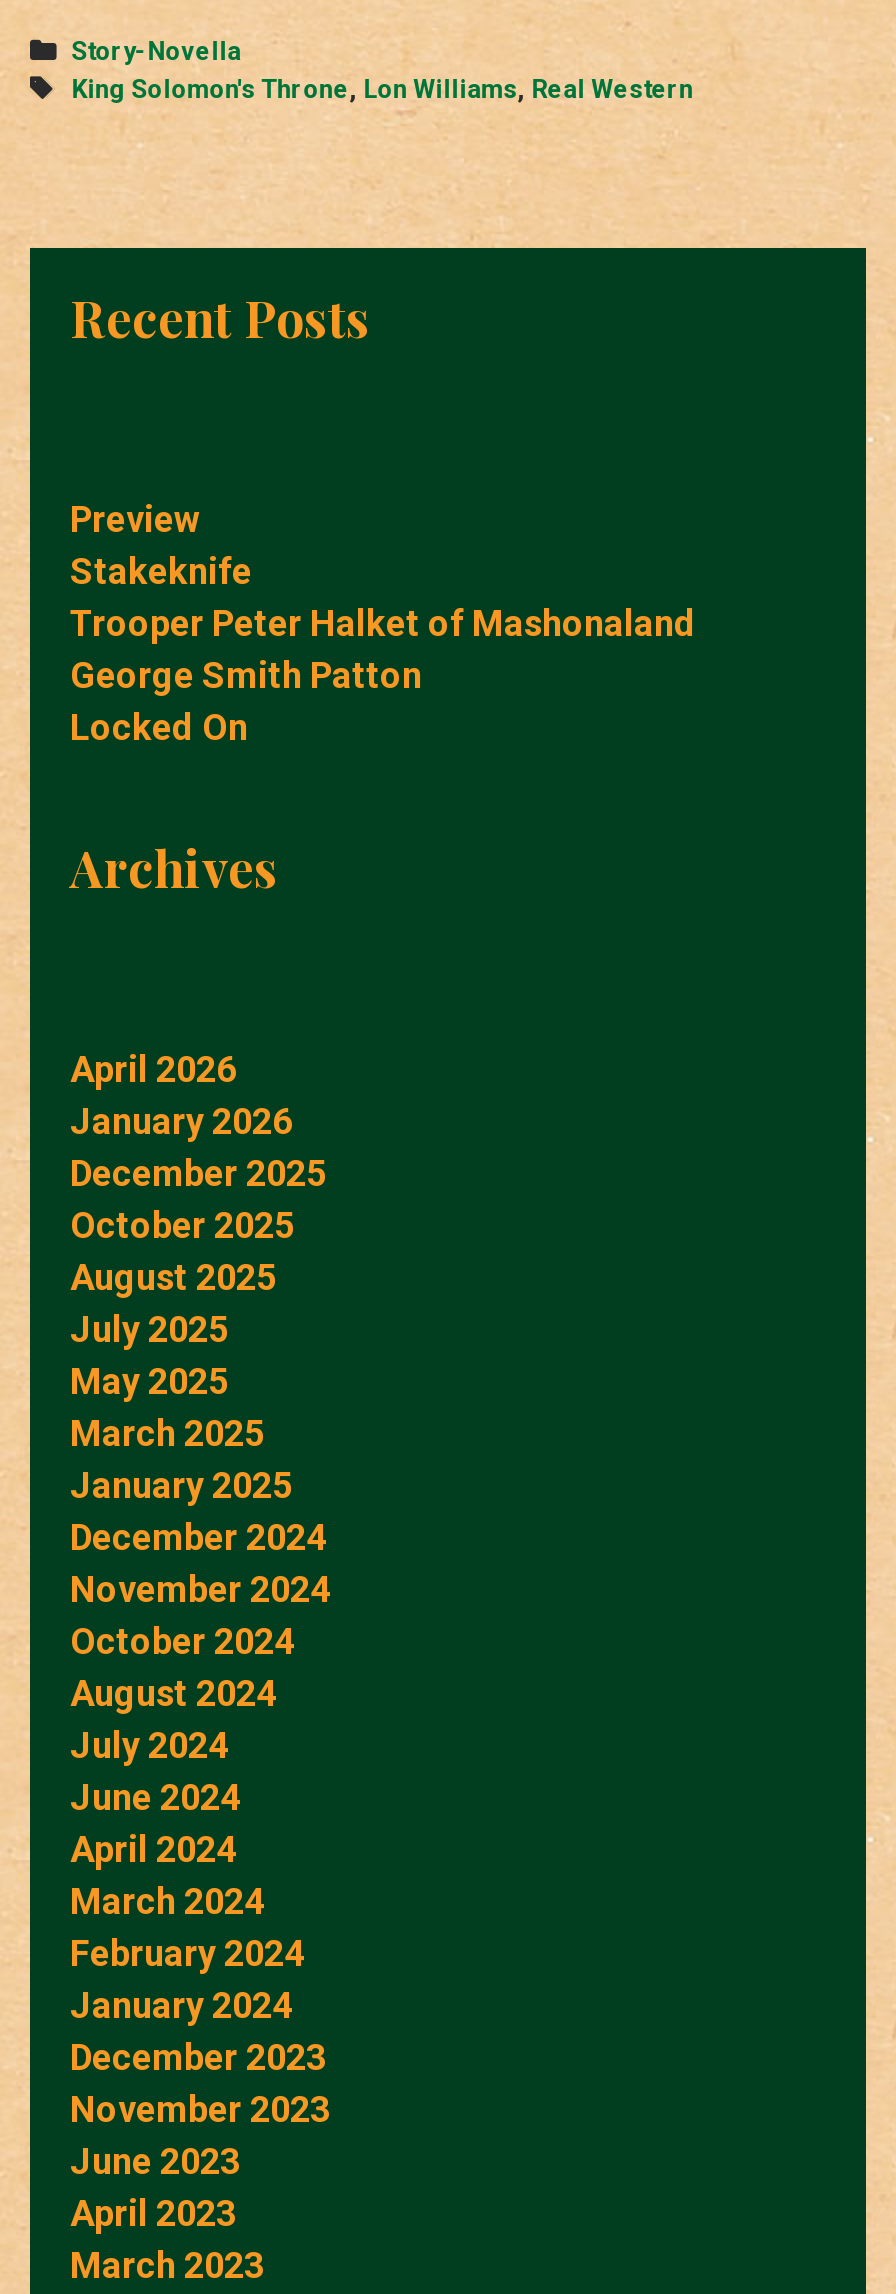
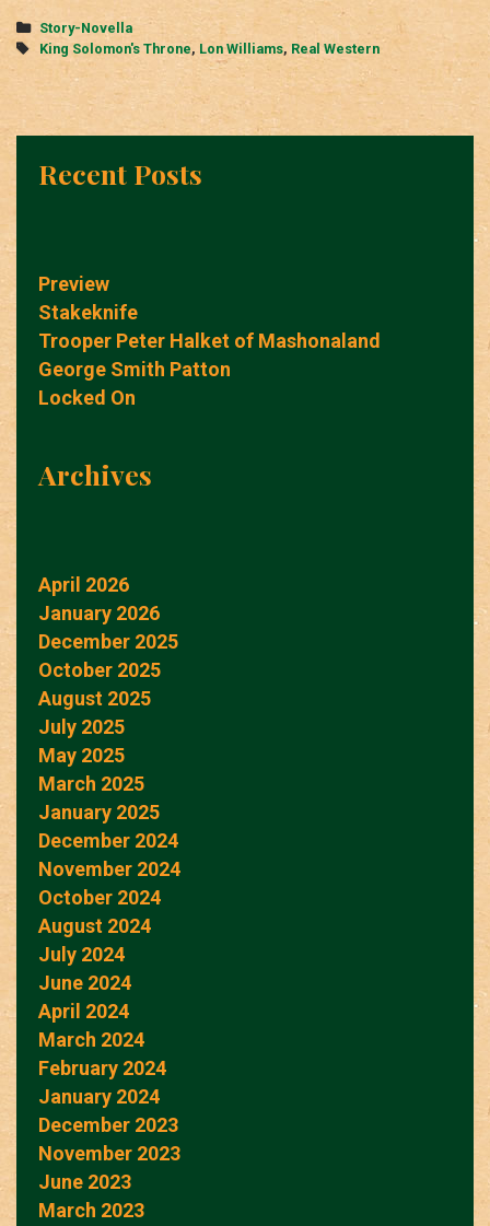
- April 2023
